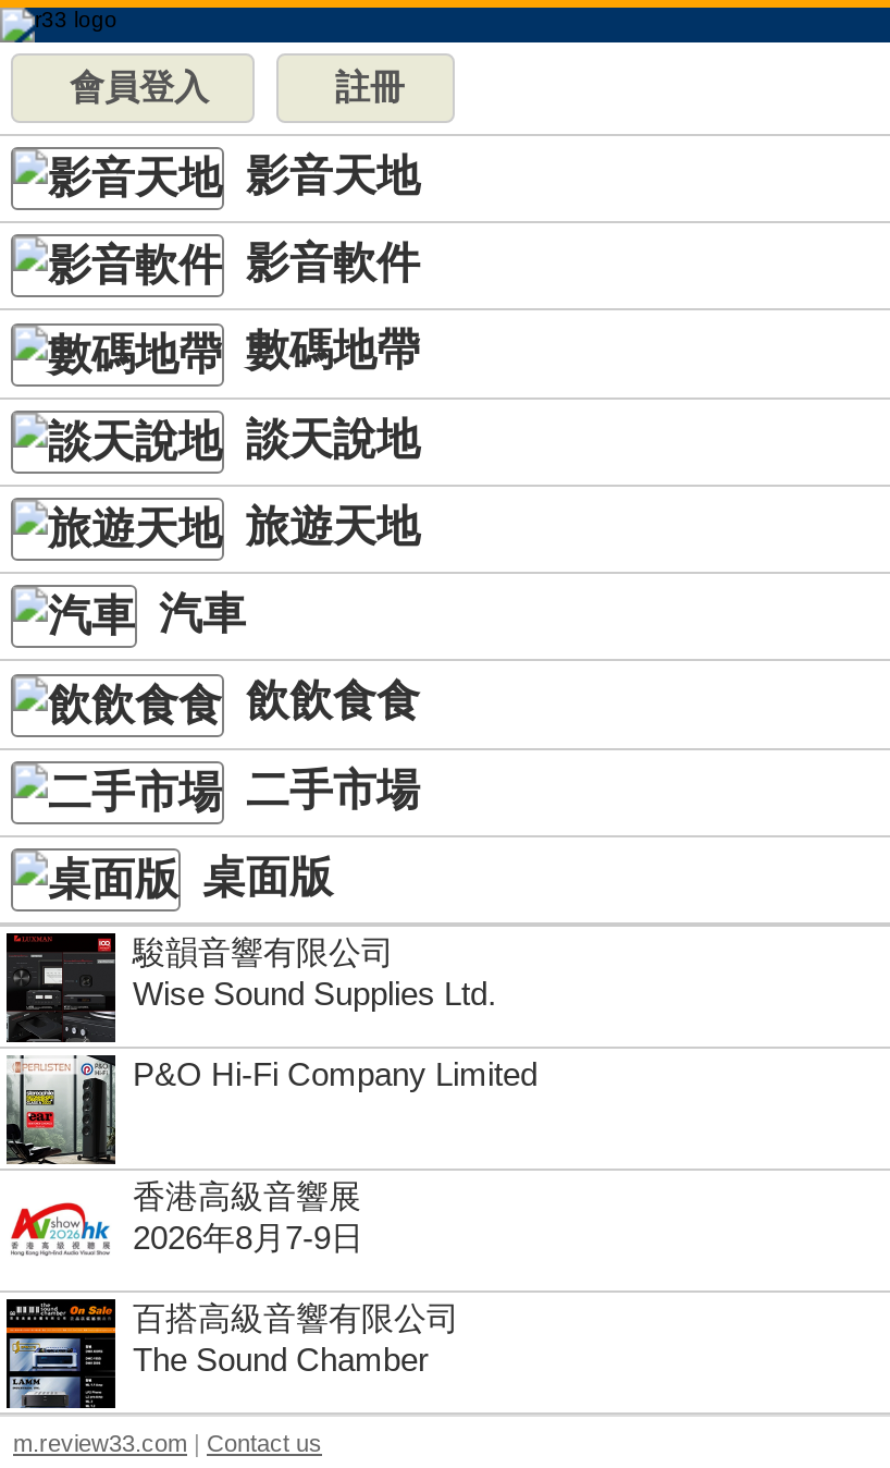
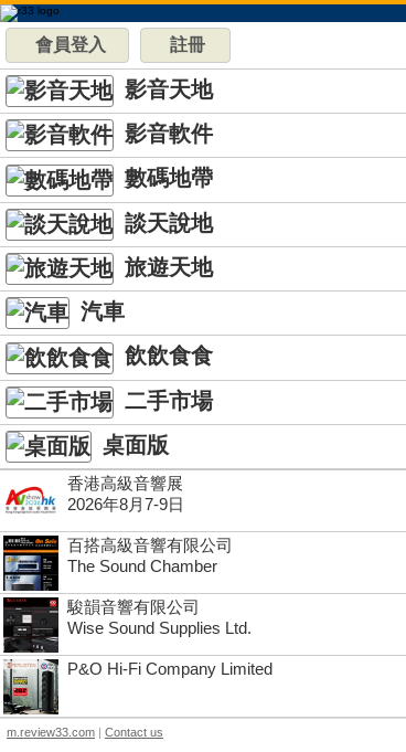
moved down: [image] | 駿韻音響有限公司 | Wise Sound Supplies Ltd. | P&O Hi-Fi Company Limited

moved up: [image] | 香港高級音響展 | 2026年8月7-9日 | 百搭高級音響有限公司 | The Sound Chamber
